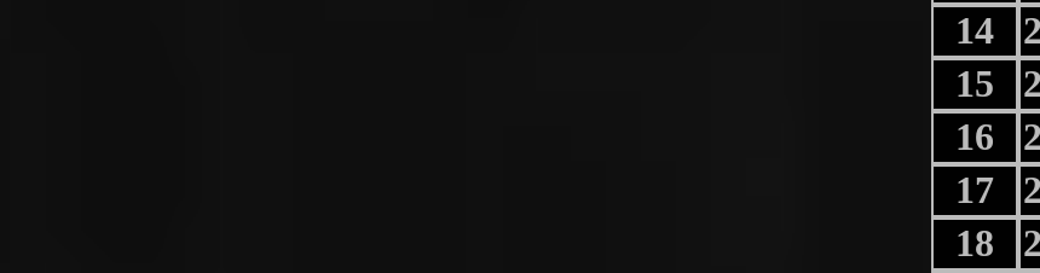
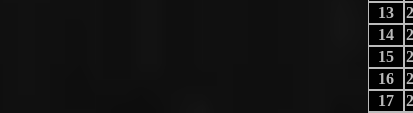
- 14
+ 13

- 15
+ 14

- 16
+ 15

- 17
+ 16

- 18
+ 17
